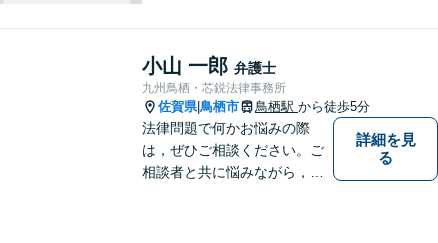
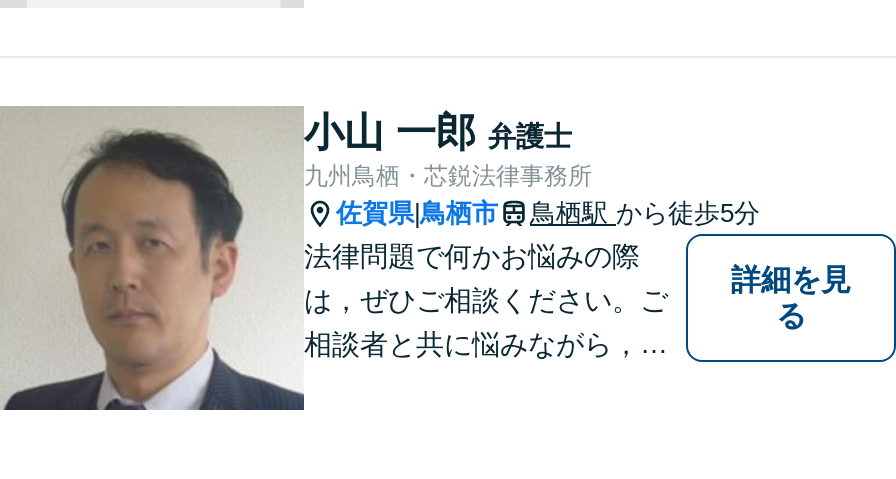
+ [image]
